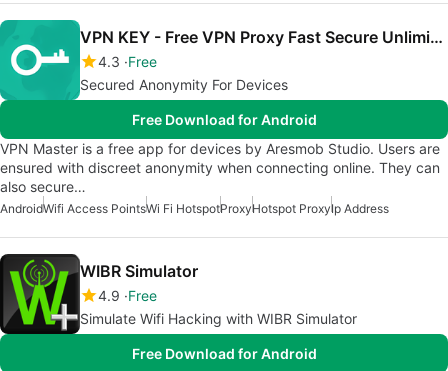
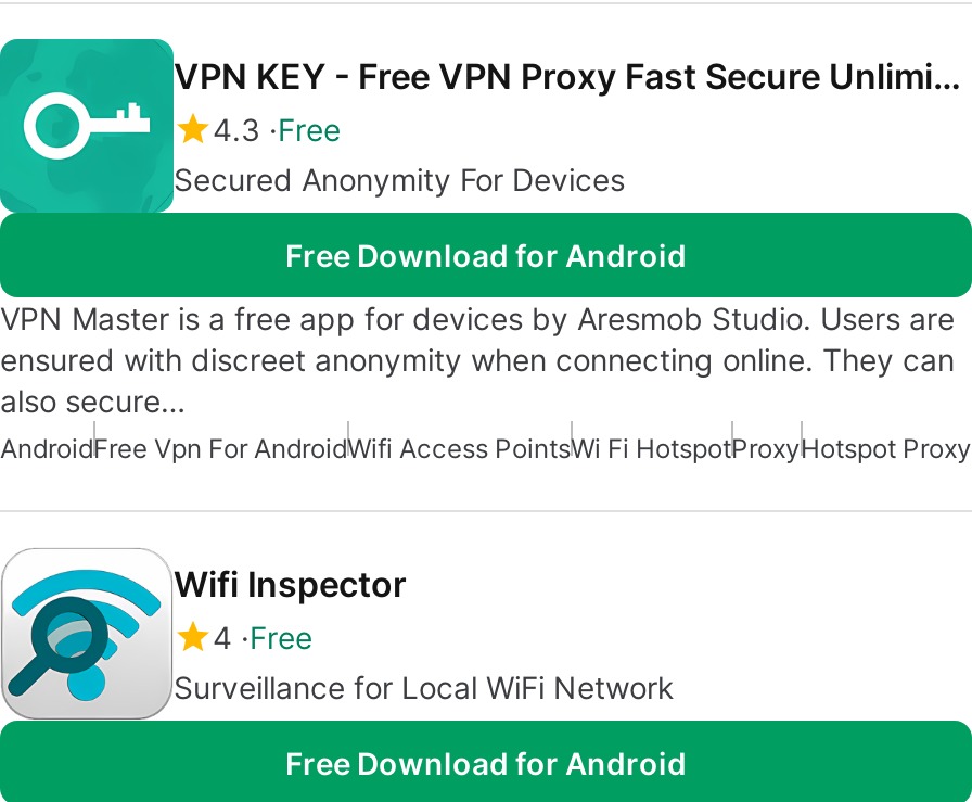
- AndroidWifi Access PointsWi Fi HotspotProxyHotspot ProxyIp Address
+ AndroidFree Vpn For AndroidWifi Access PointsWi Fi HotspotProxyHotspot Proxy

- [image]
- WIBR Simulator
- 4.9 Free
- Simulate Wifi Hacking with WIBR Simulator
+ [image]
+ Wifi Inspector
+ 4 Free
+ Surveillance for Local WiFi Network
